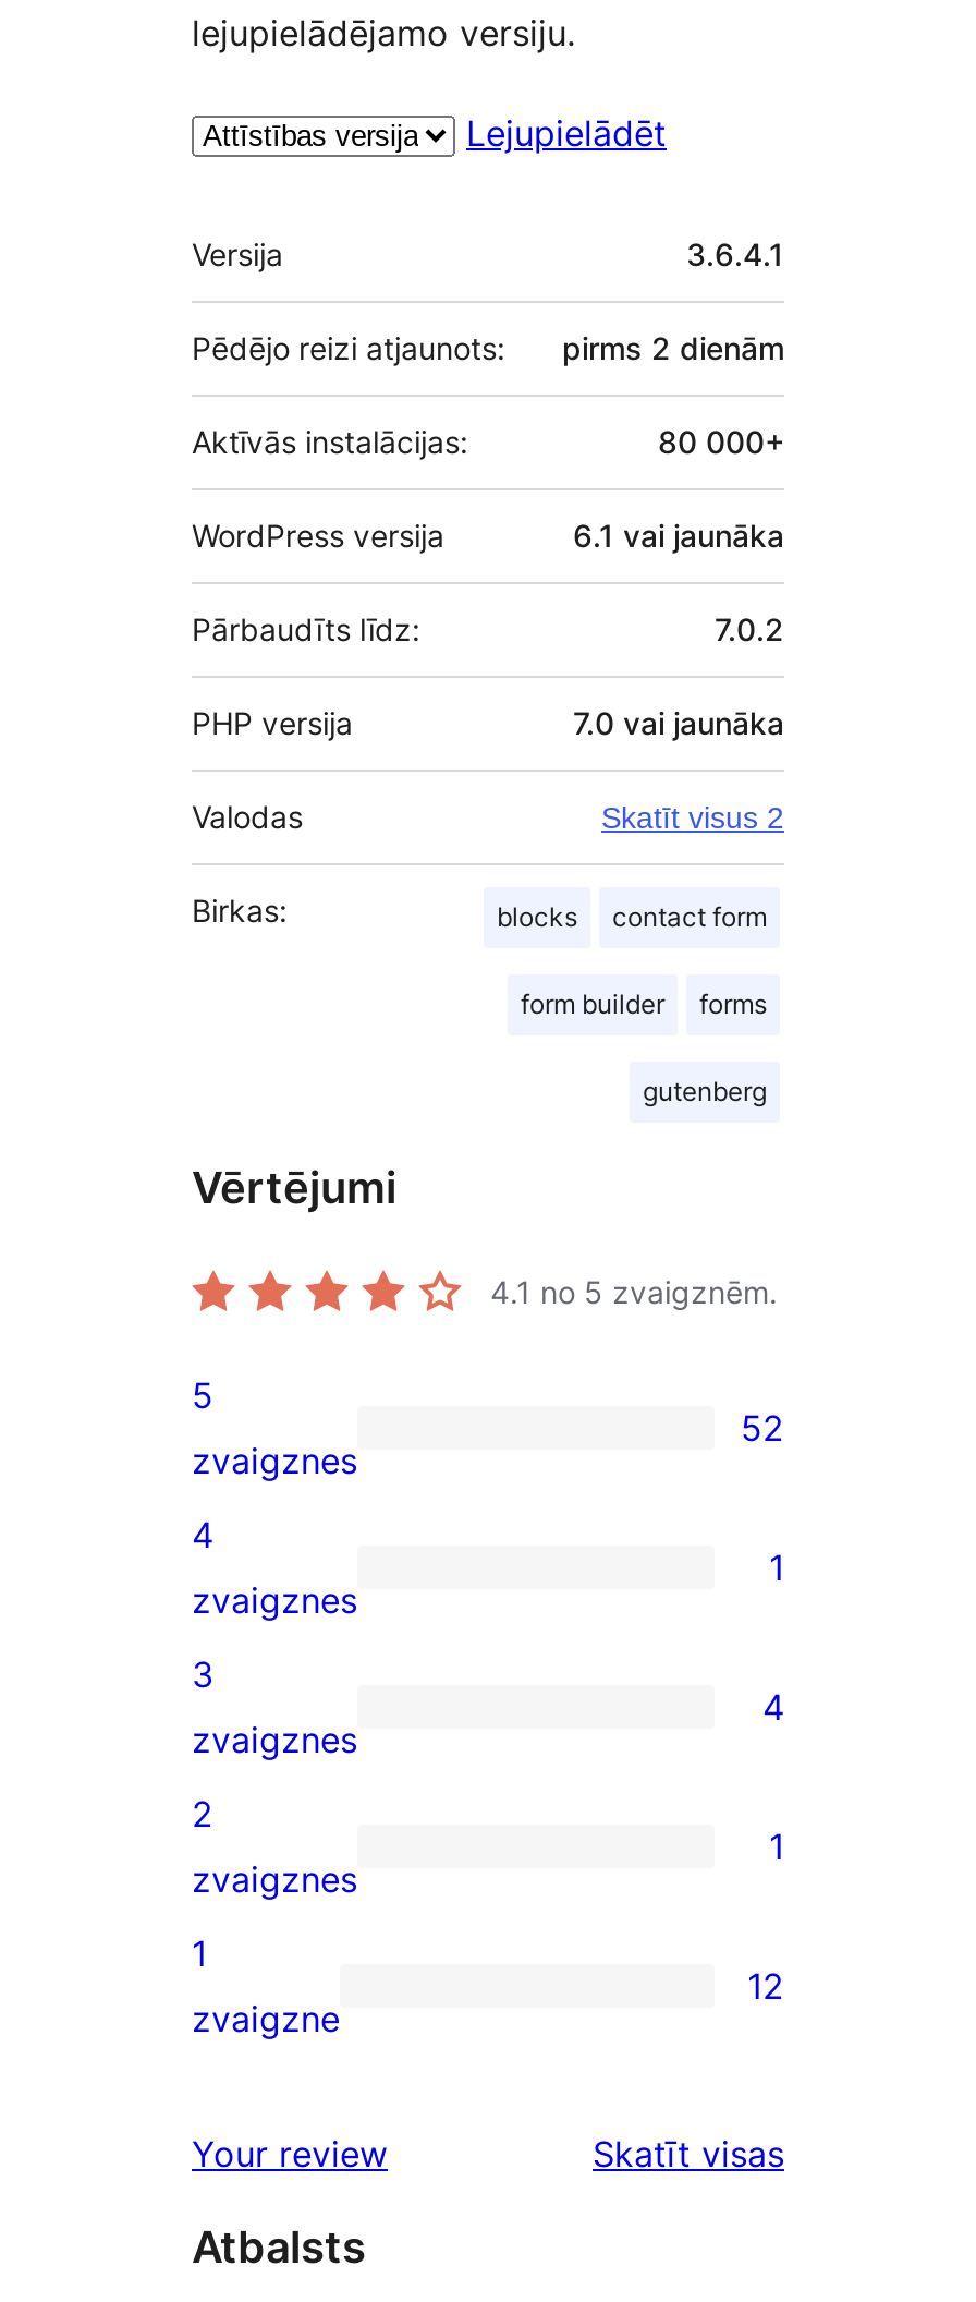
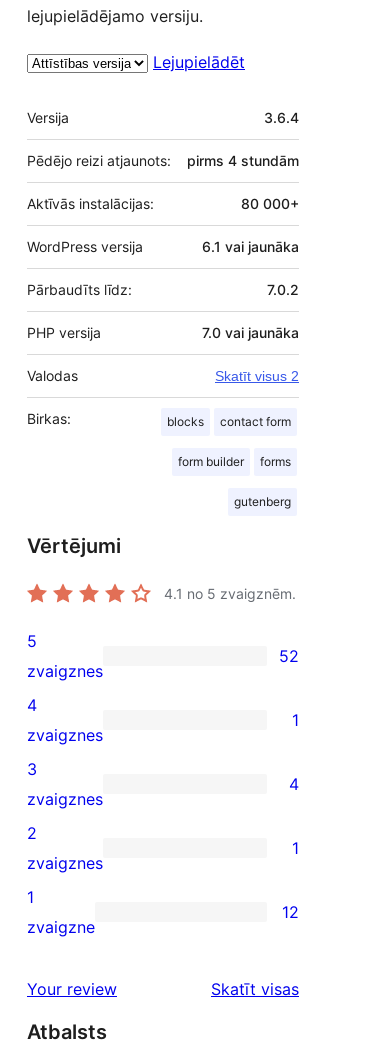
- 3.6.4.1
+ 3.6.4

- pirms 2 dienām
+ pirms 4 stundām
